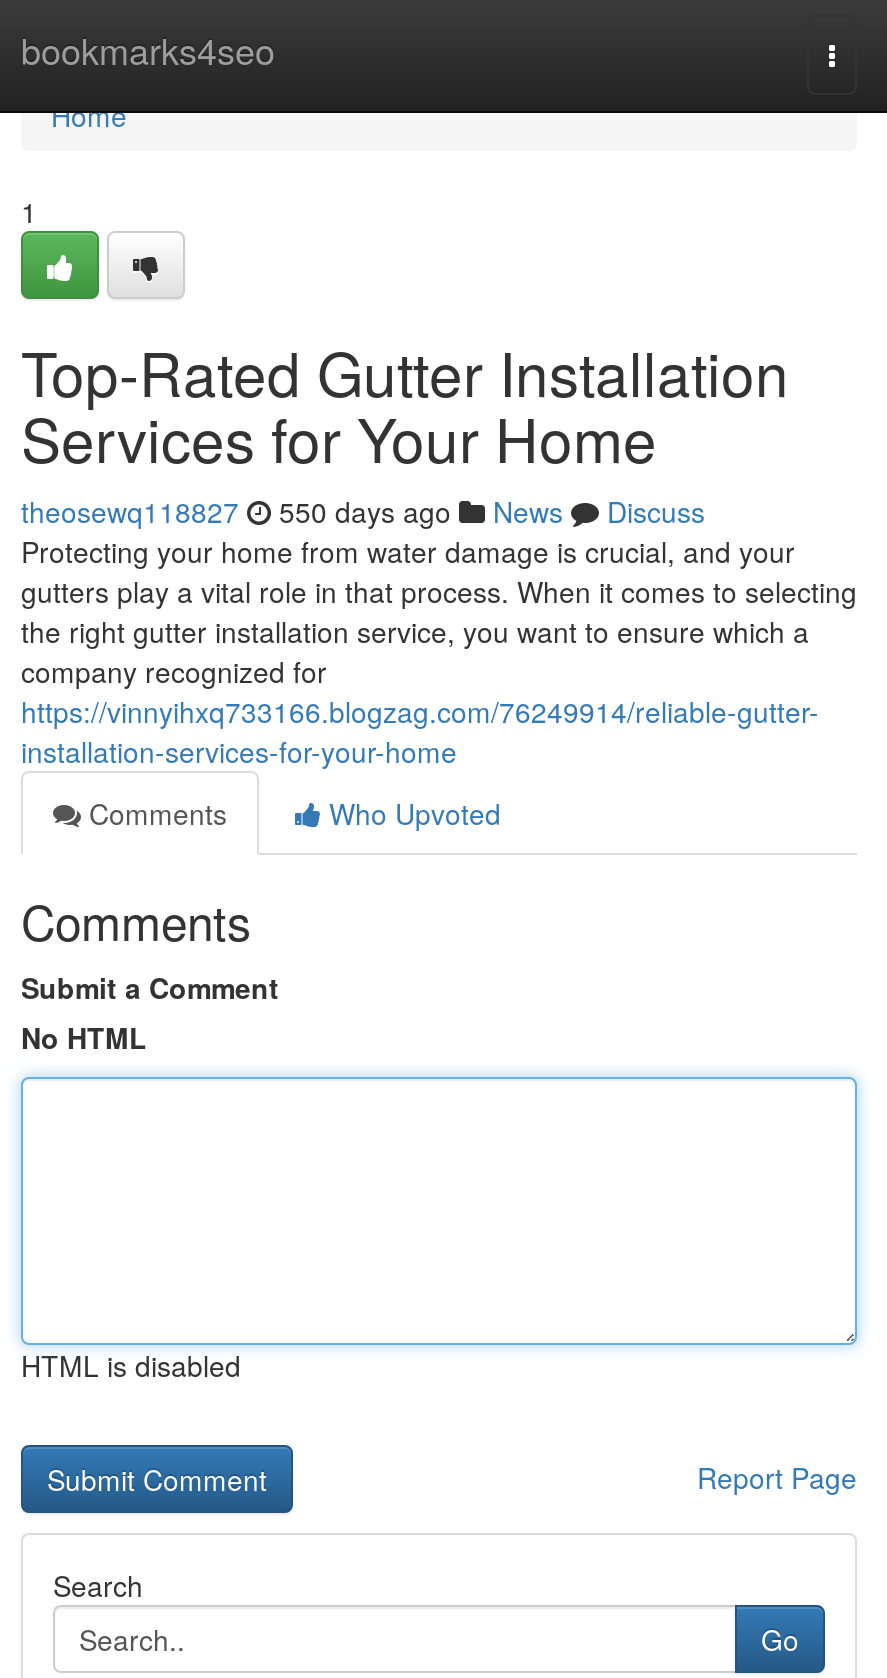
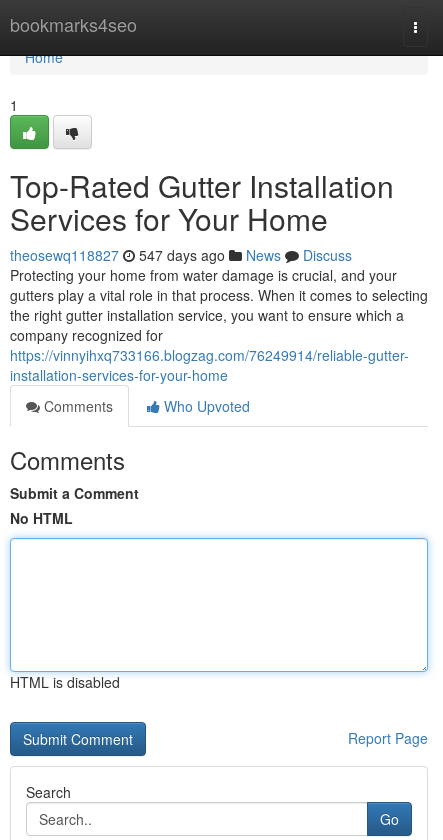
- theosewq118827 550 days ago News Discuss
+ theosewq118827 547 days ago News Discuss
